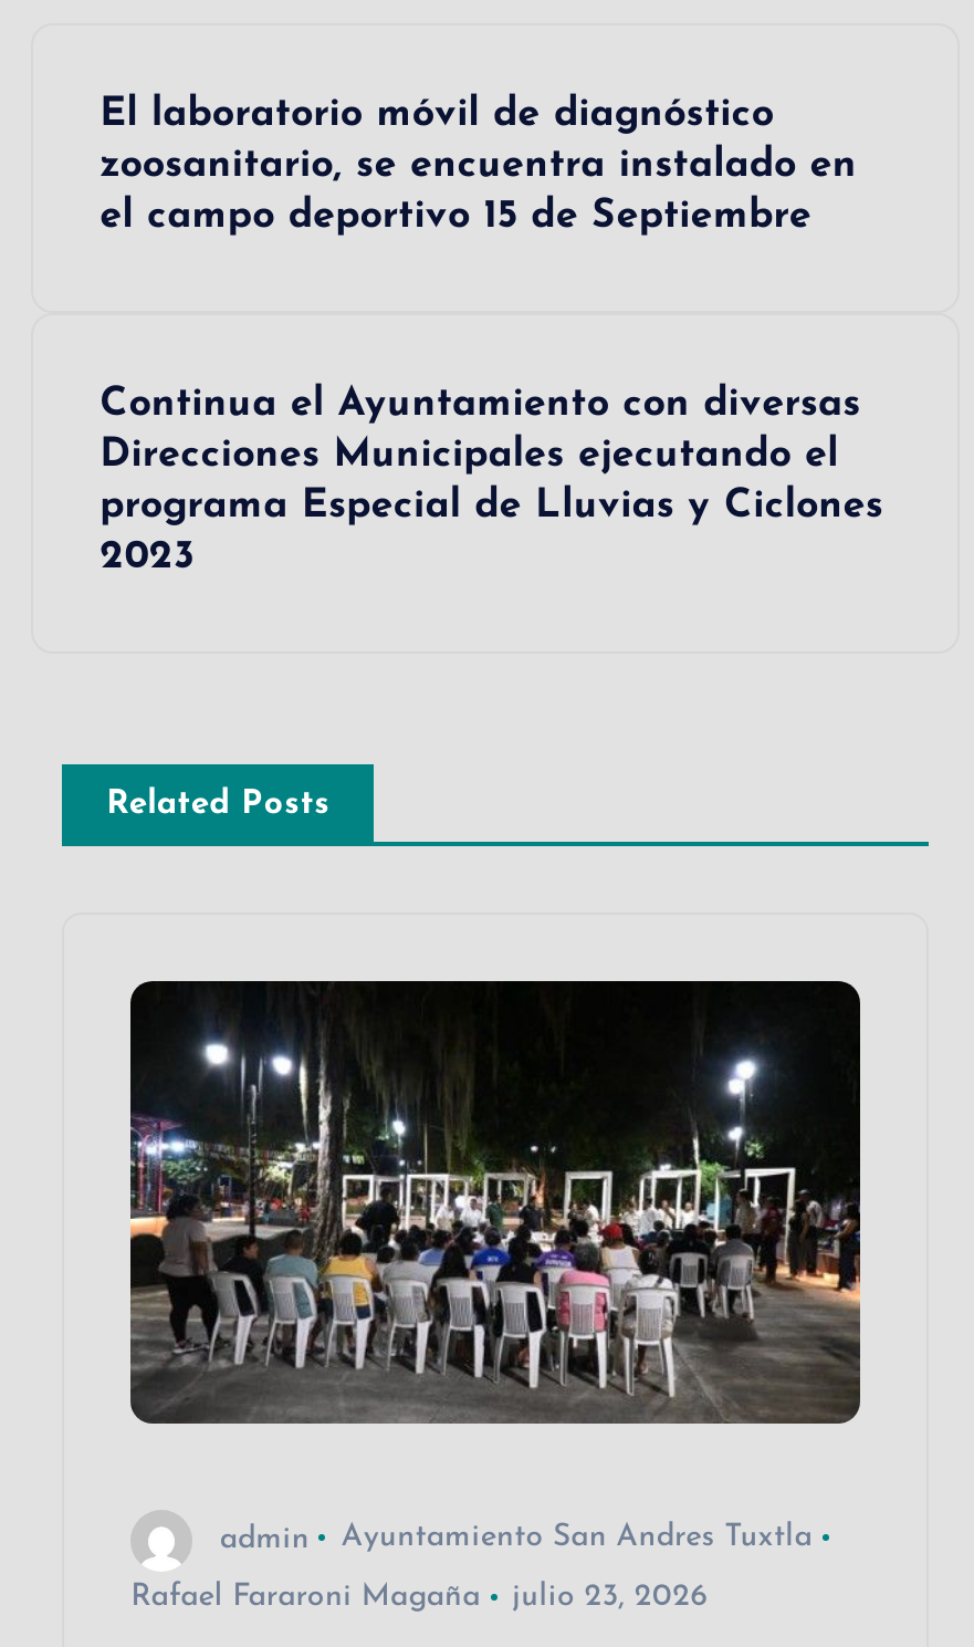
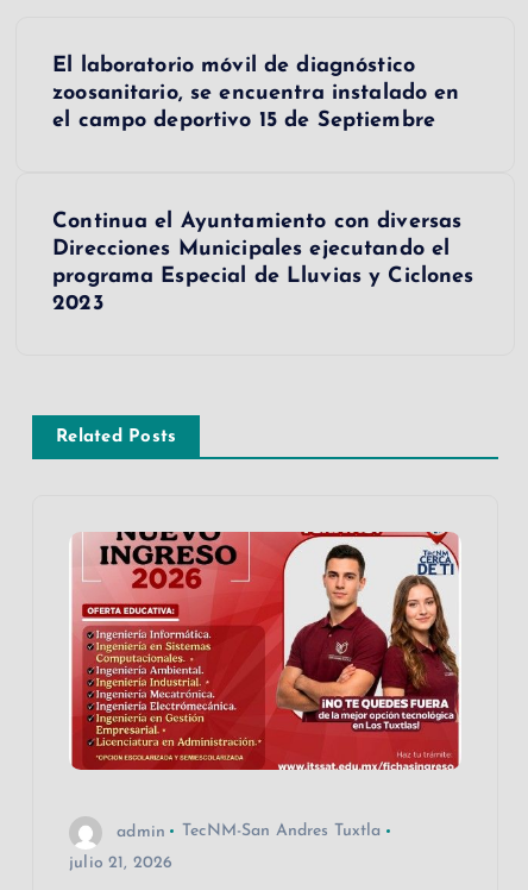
- [image]
+ [image]

- Ayuntamiento San Andres Tuxtla
+ TecNM-San Andres Tuxtla

- Rafael Fararoni Magaña
- julio 23, 2026
+ julio 21, 2026
